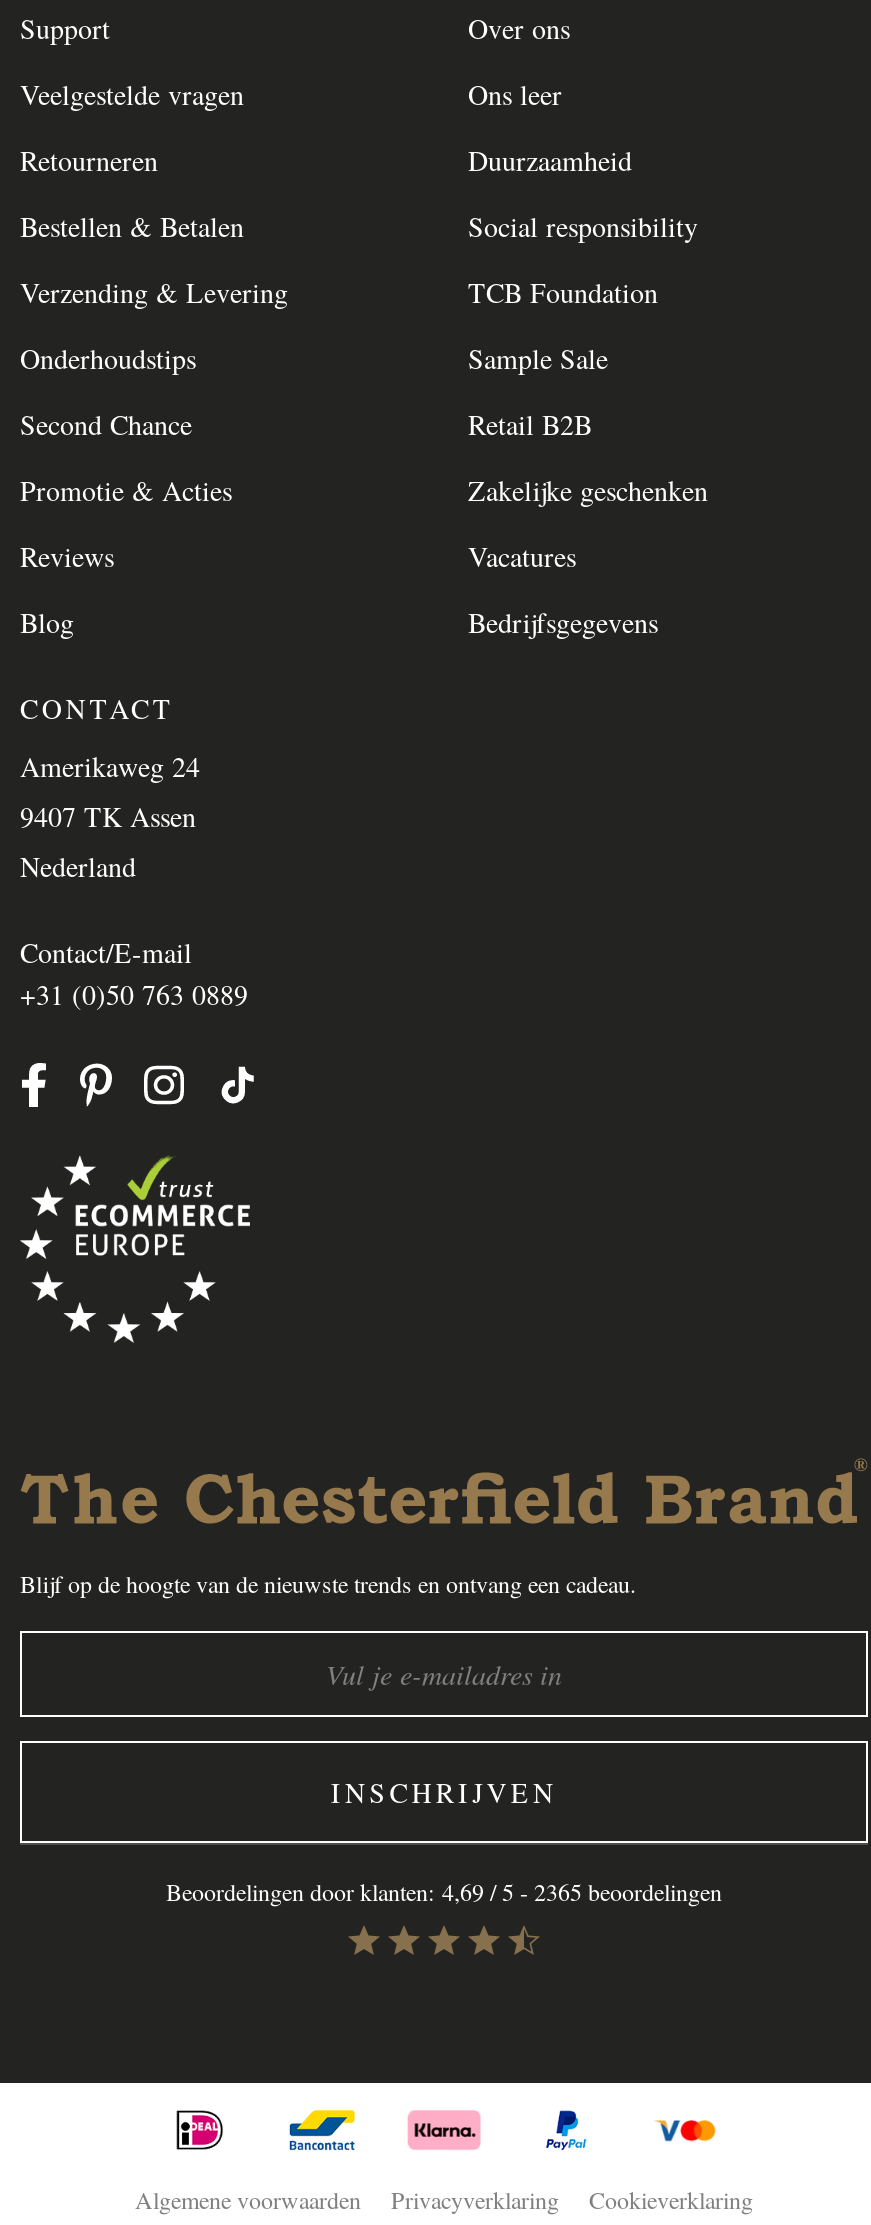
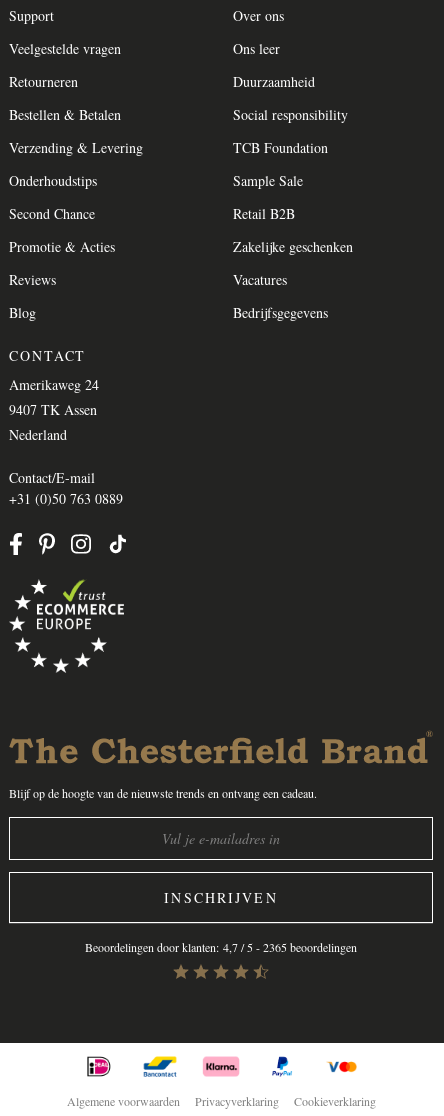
- Beoordelingen door klanten: 4,69 / 5 - 2365 beoordelingen
+ Beoordelingen door klanten: 4,7 / 5 - 2365 beoordelingen
